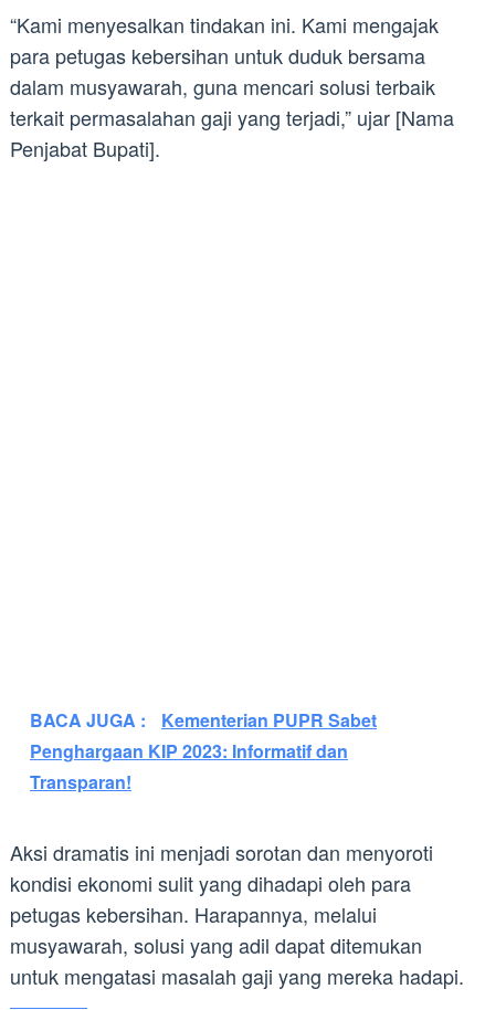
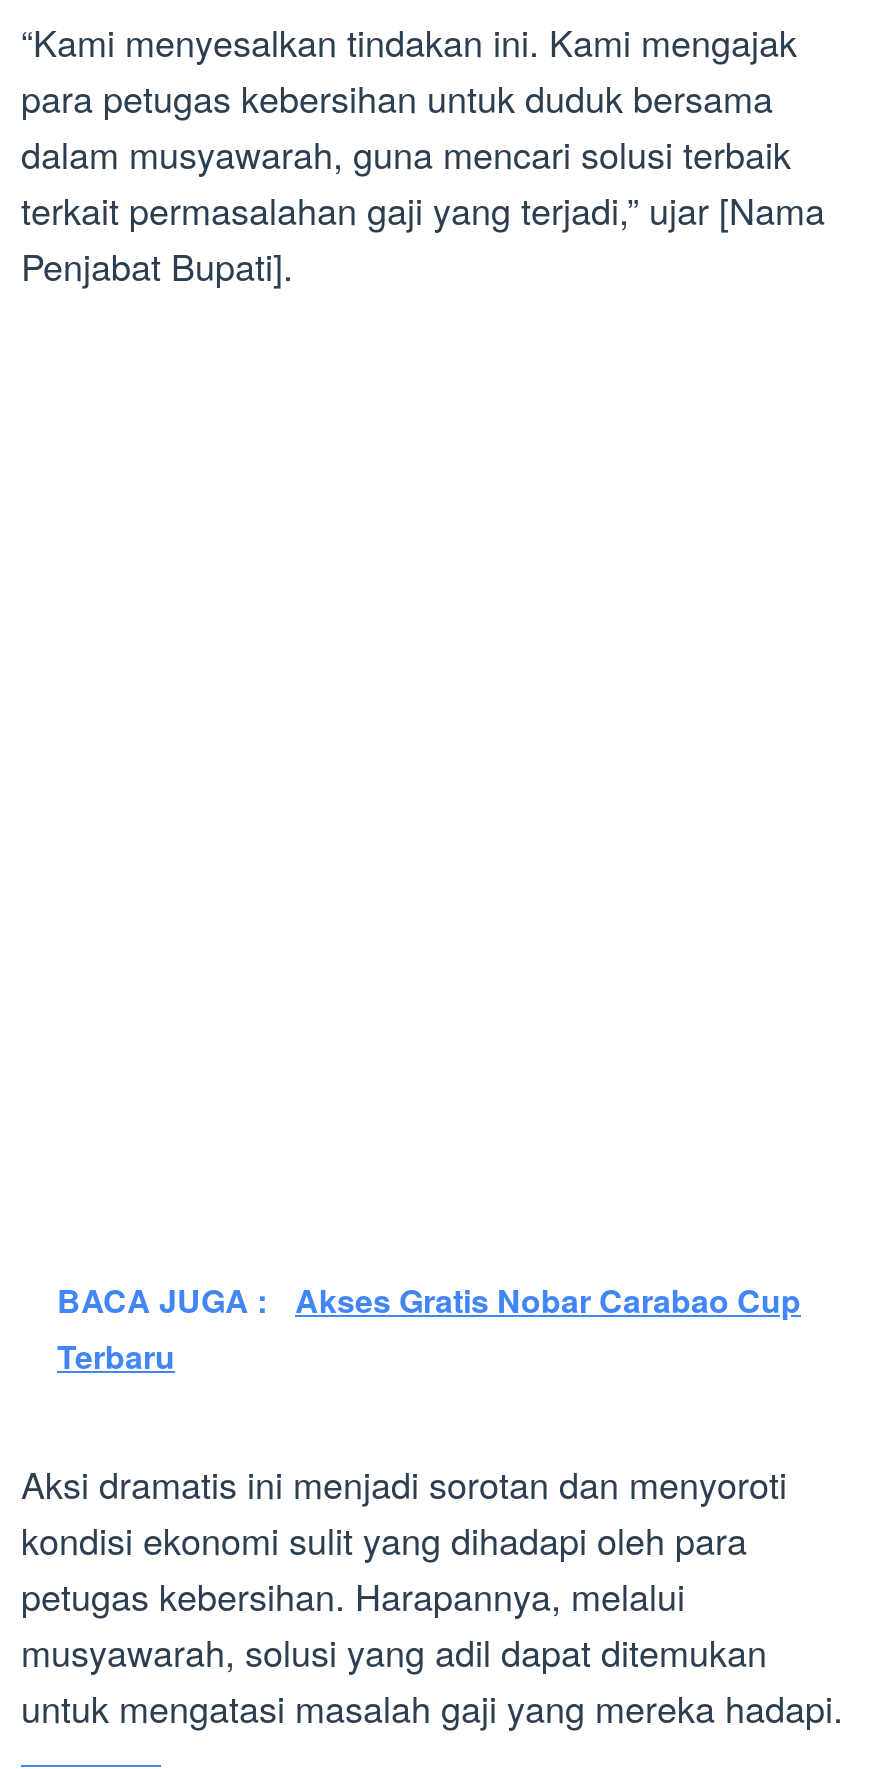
- BACA JUGA : Kementerian PUPR Sabet
- Penghargaan KIP 2023: Informatif dan
- Transparan!
+ BACA JUGA : Akses Gratis Nobar Carabao Cup
+ Terbaru
